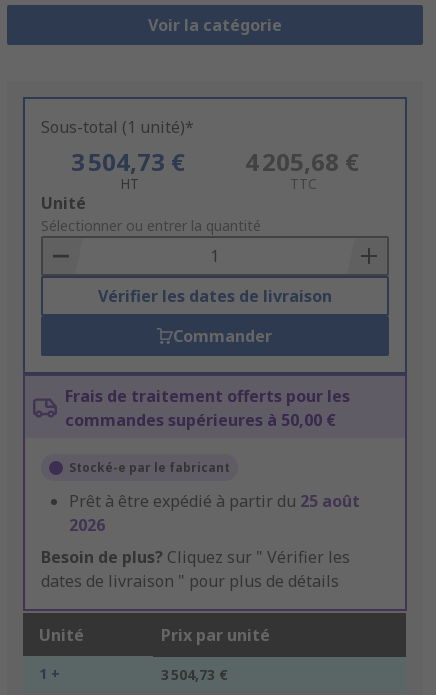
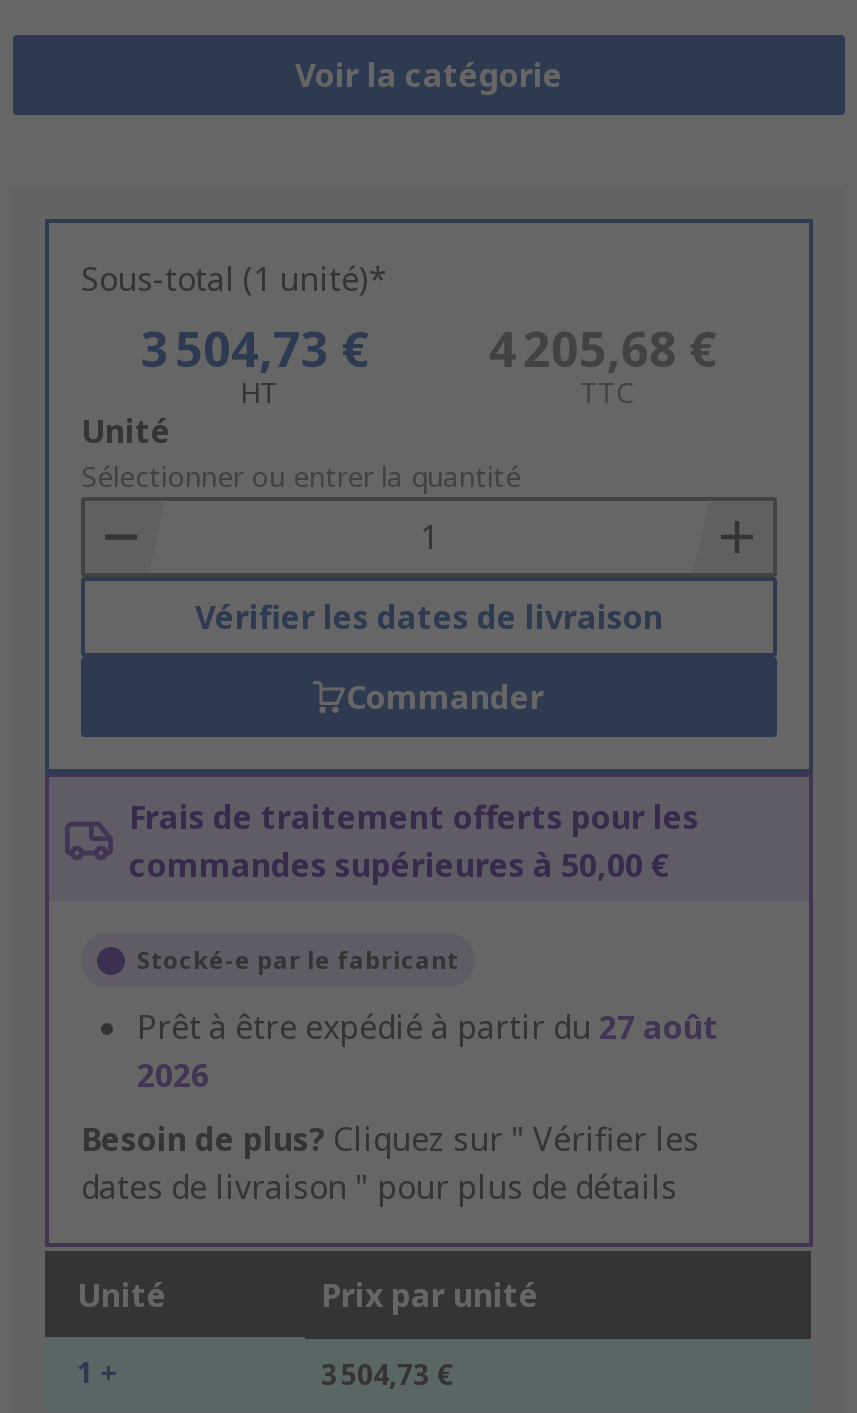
- Prêt à être expédié à partir du 25 août
+ Prêt à être expédié à partir du 27 août
